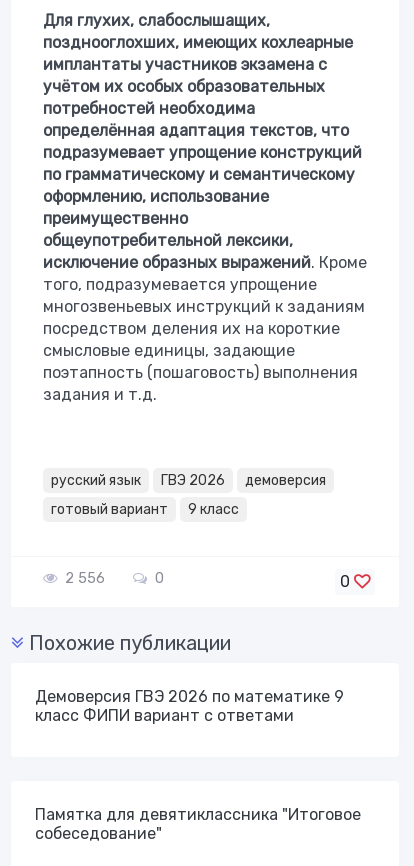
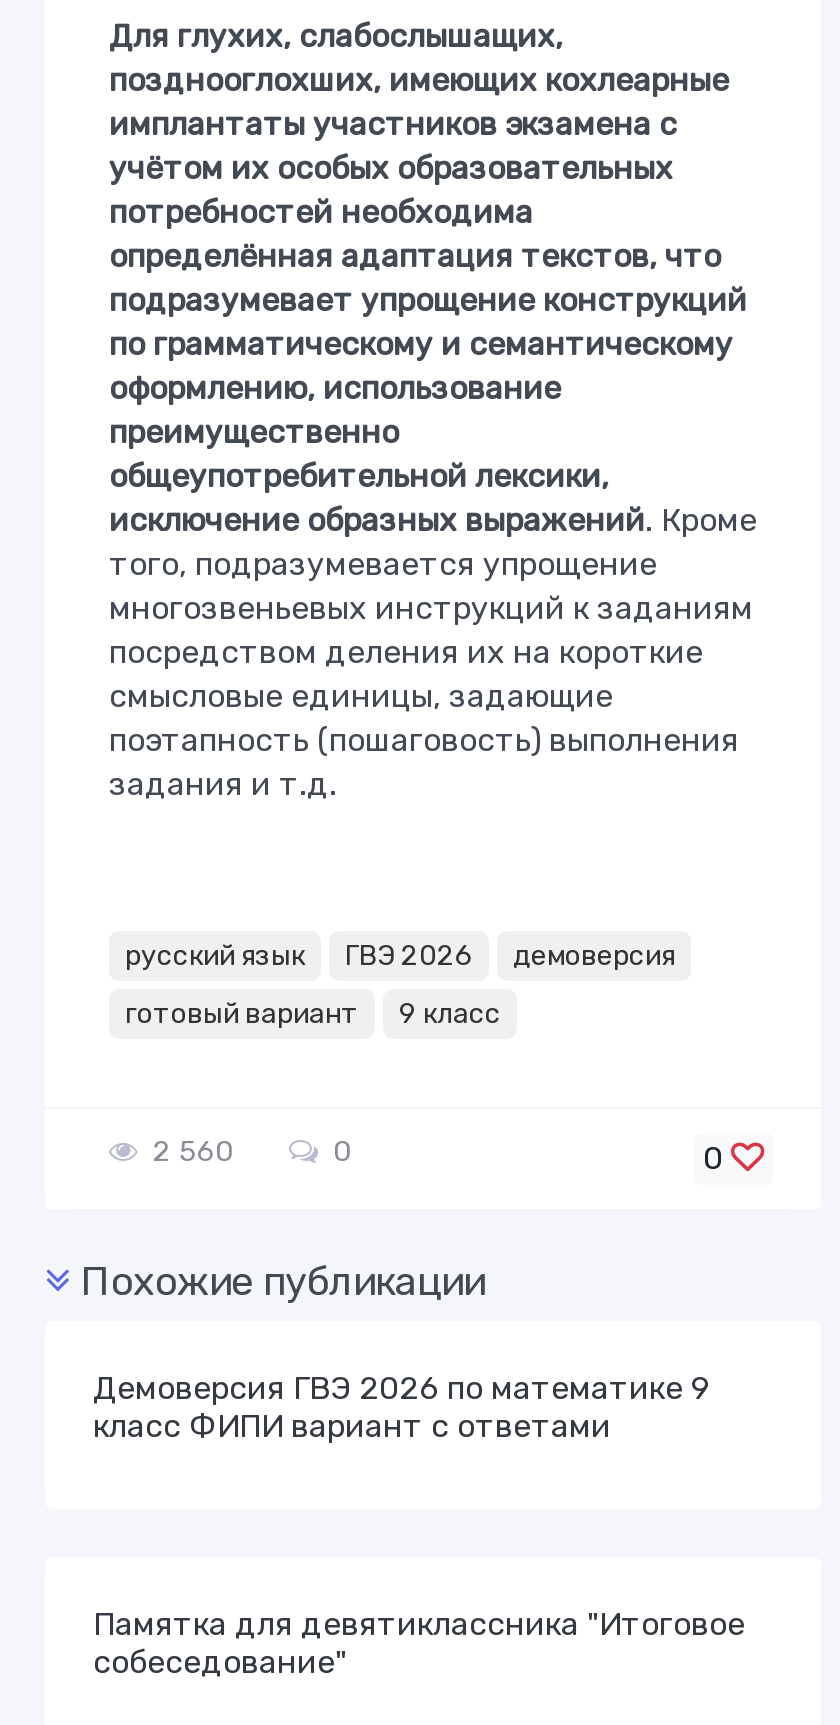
- 2 556
+ 2 560
